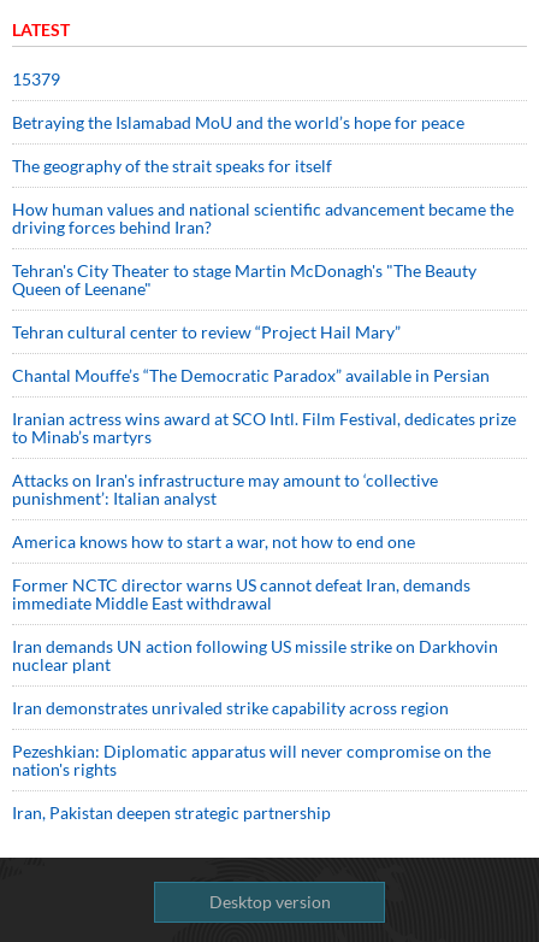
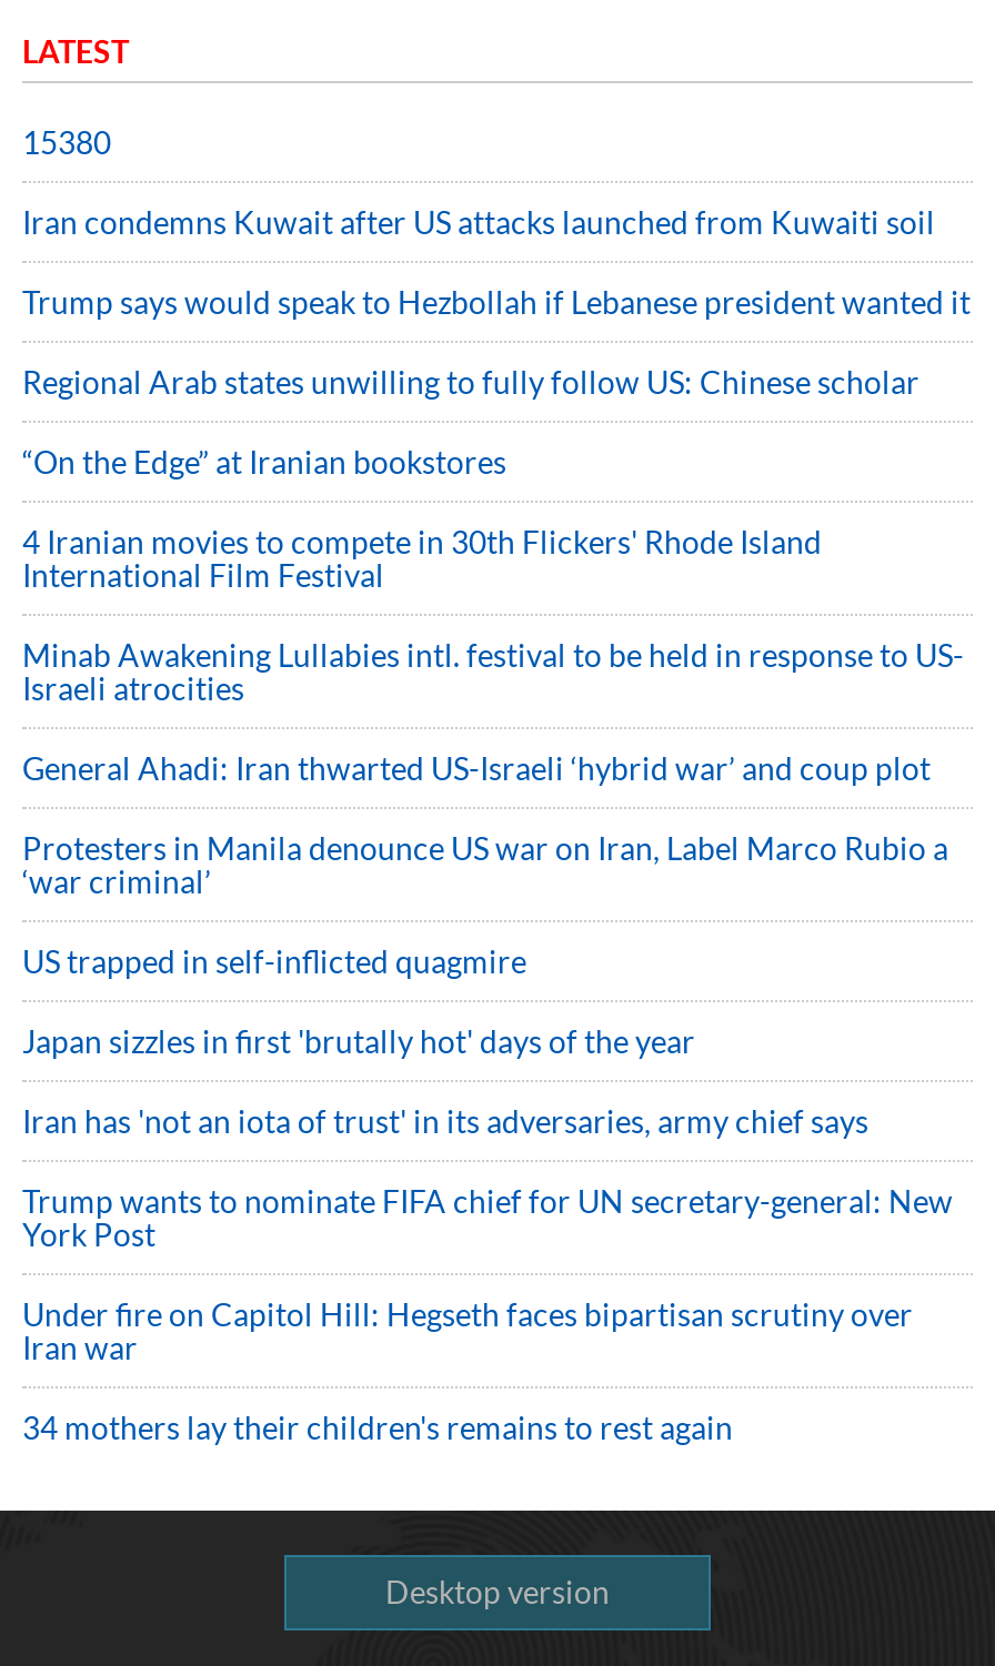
- 15379
+ 15380

- Betraying the Islamabad MoU and the world’s hope for peace
+ Iran condemns Kuwait after US attacks launched from Kuwaiti soil

- The geography of the strait speaks for itself
+ Trump says would speak to Hezbollah if Lebanese president wanted it

- How human values and national scientific advancement became the
- driving forces behind Iran?
+ Regional Arab states unwilling to fully follow US: Chinese scholar

- Tehran's City Theater to stage Martin McDonagh's "The Beauty
- Queen of Leenane"
+ “On the Edge” at Iranian bookstores

- Tehran cultural center to review “Project Hail Mary”
+ 4 Iranian movies to compete in 30th Flickers' Rhode Island
+ International Film Festival

- Chantal Mouffe’s “The Democratic Paradox” available in Persian
+ Minab Awakening Lullabies intl. festival to be held in response to US-
+ Israeli atrocities

- Iranian actress wins award at SCO Intl. Film Festival, dedicates prize
- to Minab’s martyrs
+ General Ahadi: Iran thwarted US-Israeli ‘hybrid war’ and coup plot

- Attacks on Iran's infrastructure may amount to ‘collective
- punishment’: Italian analyst
+ Protesters in Manila denounce US war on Iran, Label Marco Rubio a
+ ‘war criminal’

- America knows how to start a war, not how to end one
+ US trapped in self-inflicted quagmire

- Former NCTC director warns US cannot defeat Iran, demands
- immediate Middle East withdrawal
+ Japan sizzles in first 'brutally hot' days of the year

- Iran demands UN action following US missile strike on Darkhovin
- nuclear plant
+ Iran has 'not an iota of trust' in its adversaries, army chief says

- Iran demonstrates unrivaled strike capability across region
+ Trump wants to nominate FIFA chief for UN secretary-general: New
+ York Post

- Pezeshkian: Diplomatic apparatus will never compromise on the
- nation's rights
+ Under fire on Capitol Hill: Hegseth faces bipartisan scrutiny over
+ Iran war

- Iran, Pakistan deepen strategic partnership
+ 34 mothers lay their children's remains to rest again
